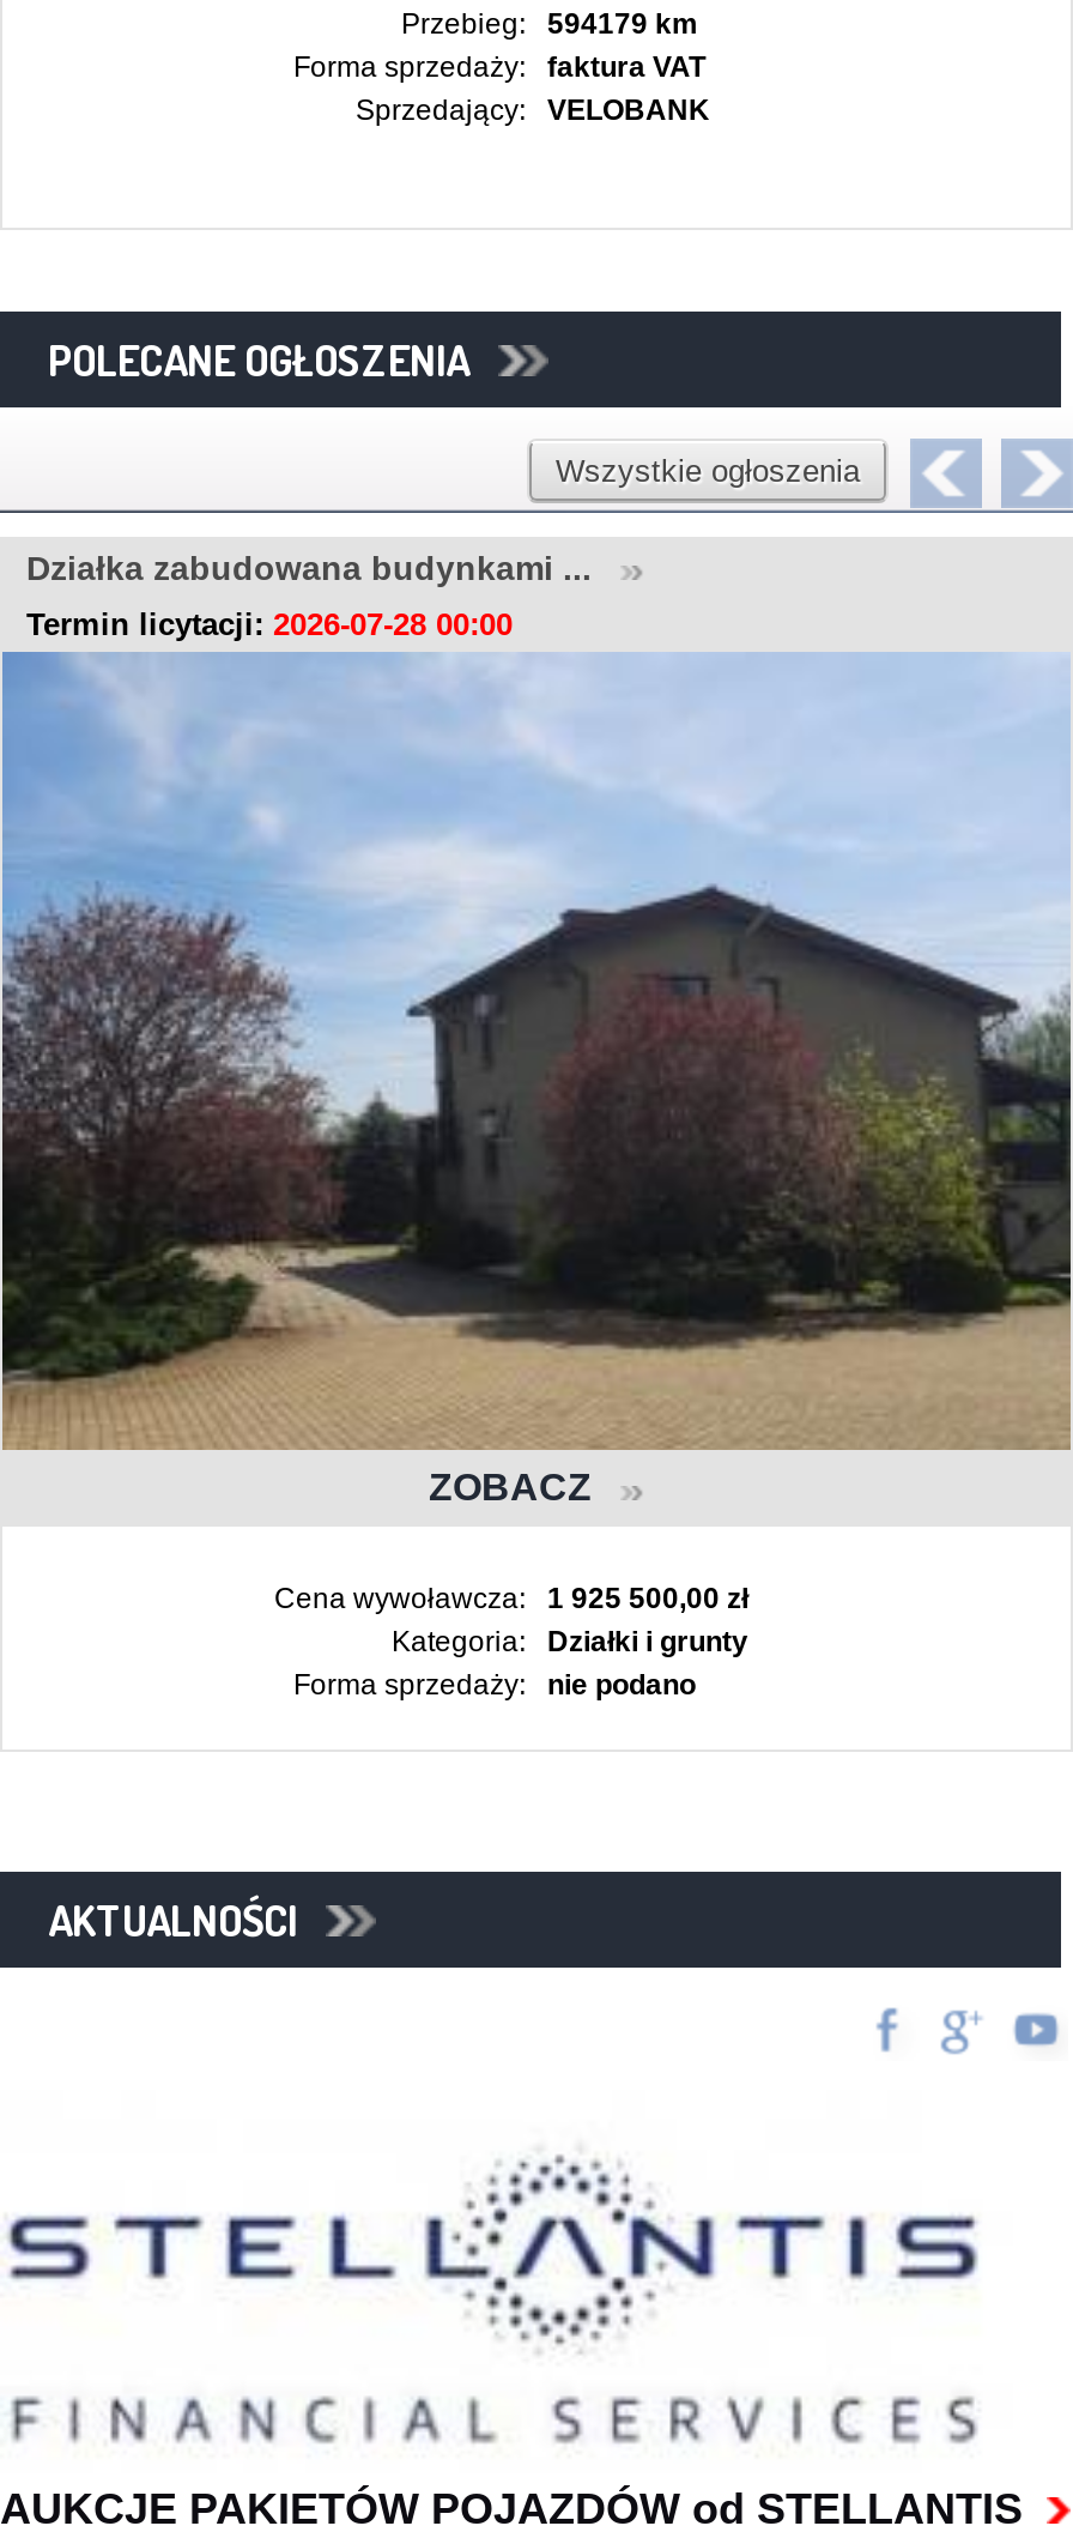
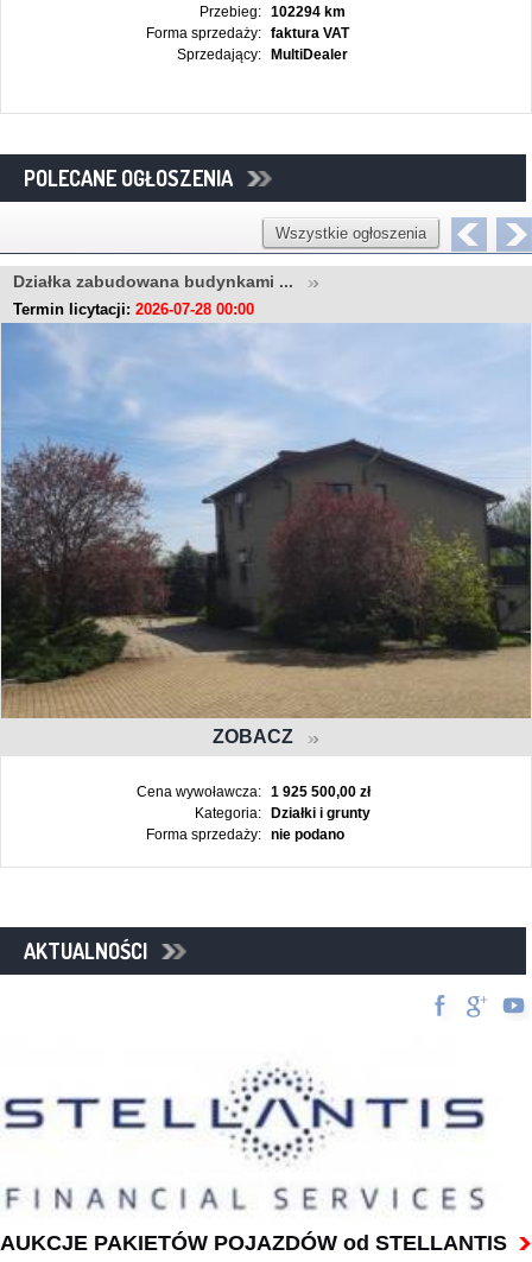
- Przebieg: 594179 km
+ Przebieg: 102294 km

- VELOBANK
+ MultiDealer
